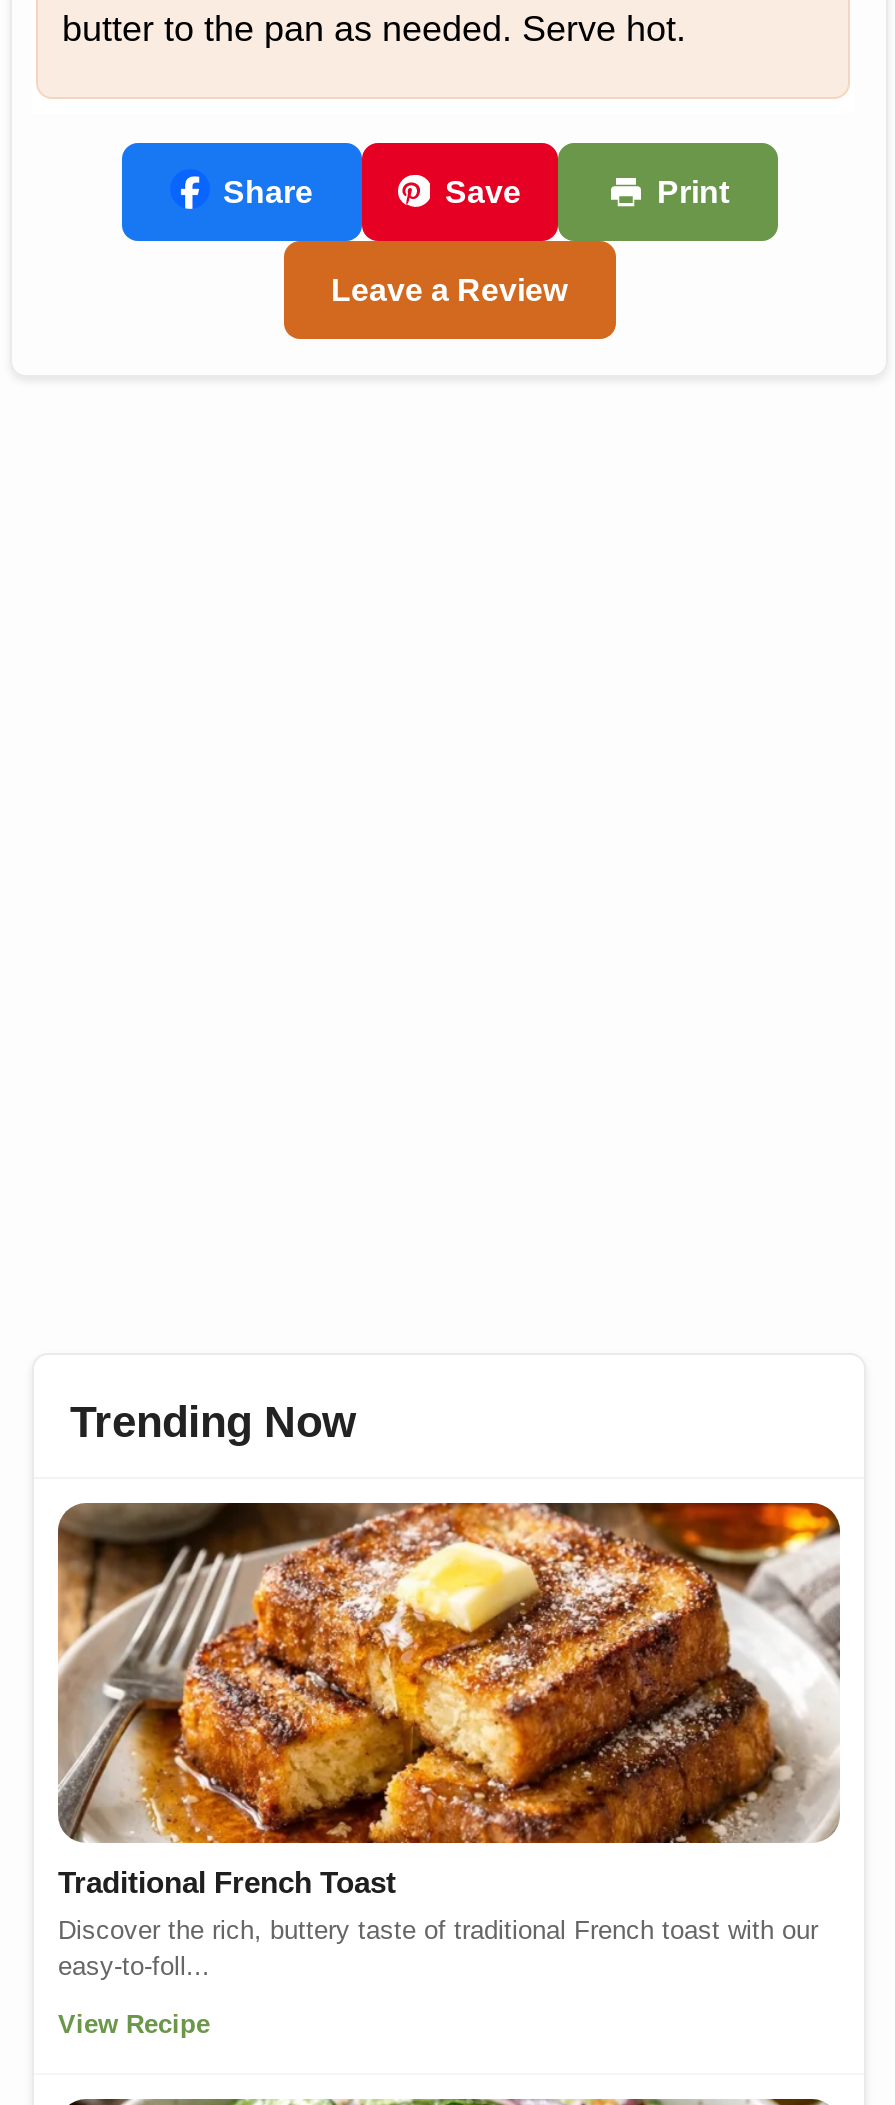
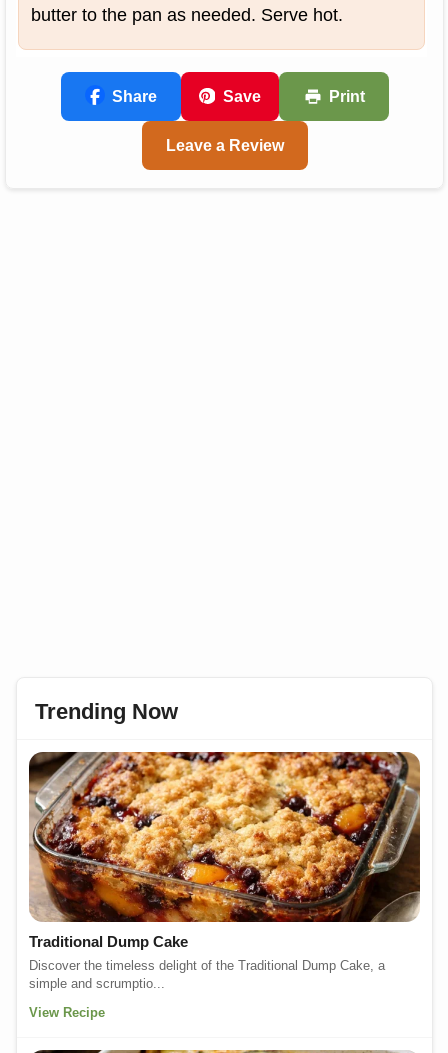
- [image]
- Traditional French Toast
+ [image]
+ Traditional Dump Cake

- Discover the rich, buttery taste of traditional French toast with our
- easy-to-foll...
+ Discover the timeless delight of the Traditional Dump Cake, a
+ simple and scrumptio...
